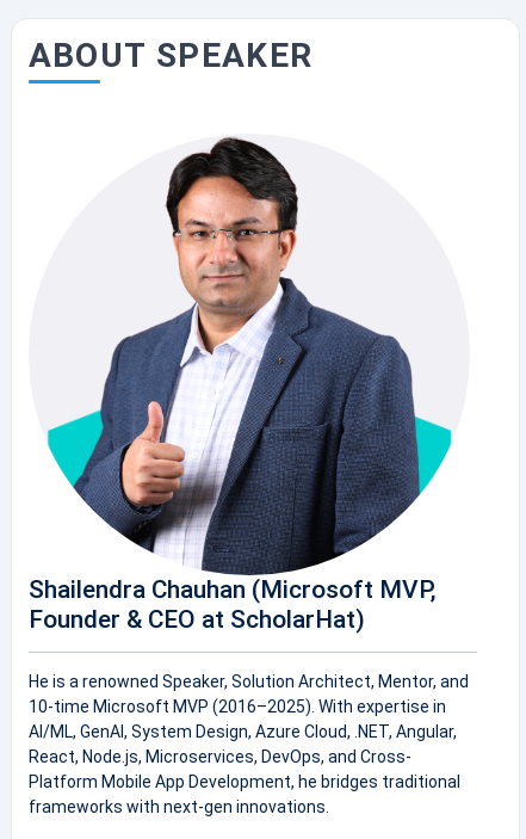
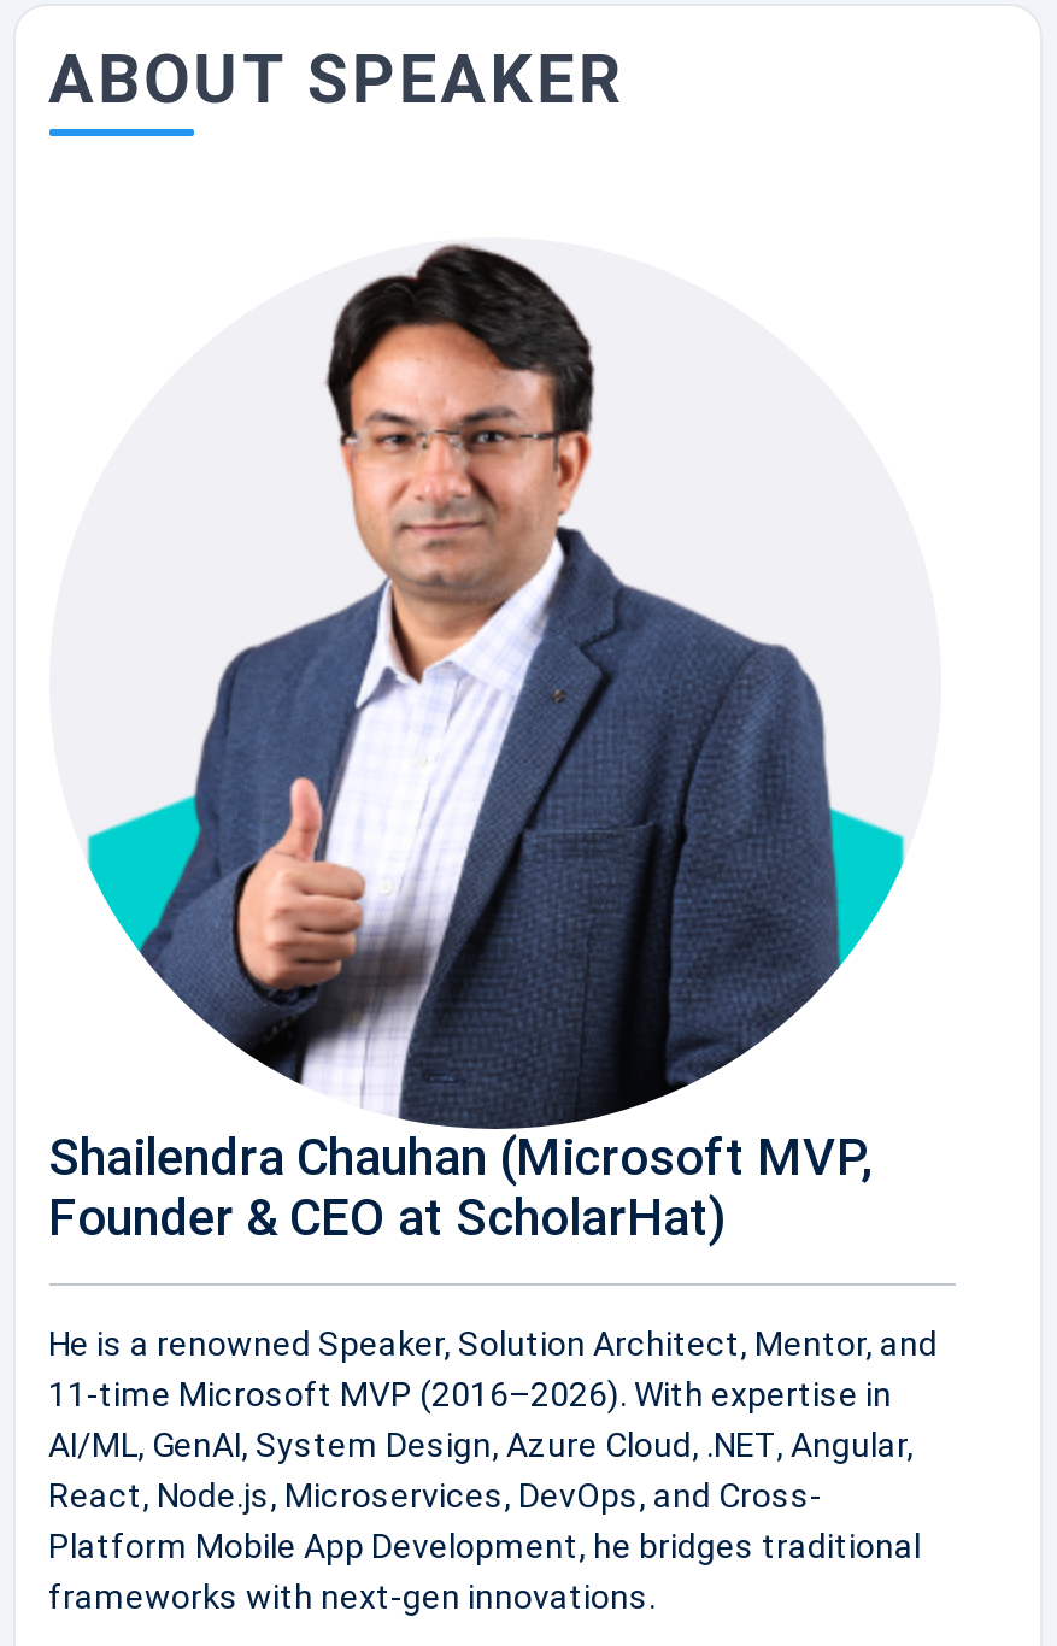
- 10-time Microsoft MVP (2016–2025). With expertise in
+ 11-time Microsoft MVP (2016–2026). With expertise in
